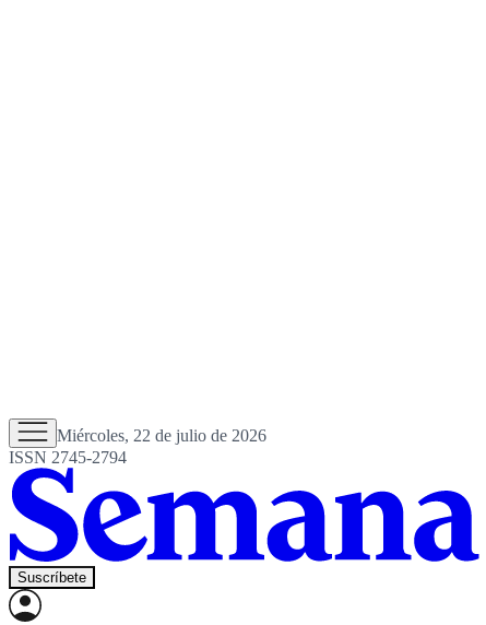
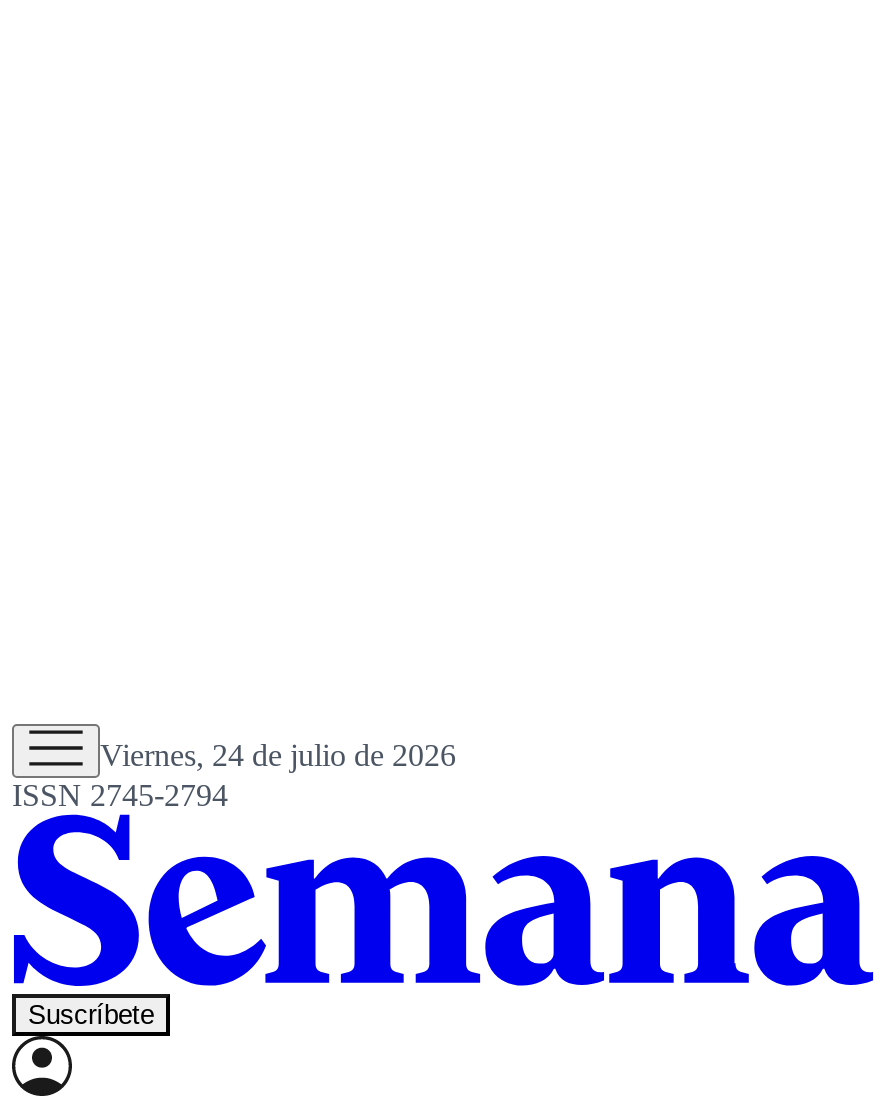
- Miércoles, 22 de julio de 2026
+ Viernes, 24 de julio de 2026
